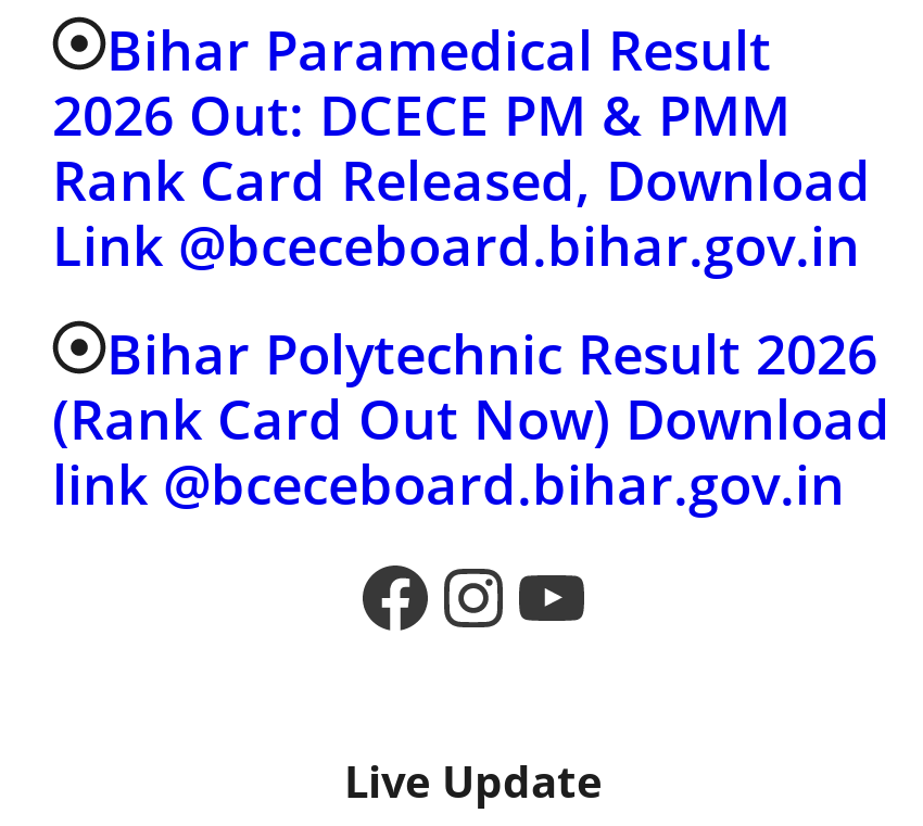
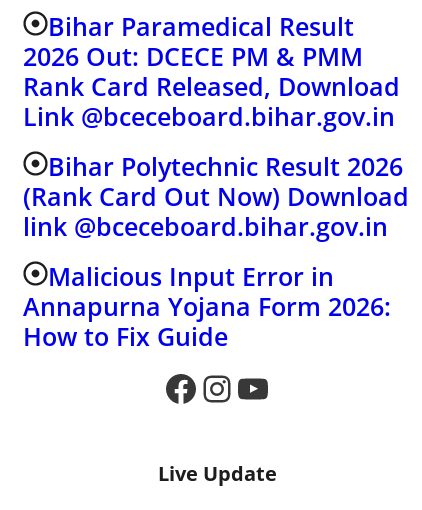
+ Malicious Input Error in
+ Annapurna Yojana Form 2026:
+ How to Fix Guide
